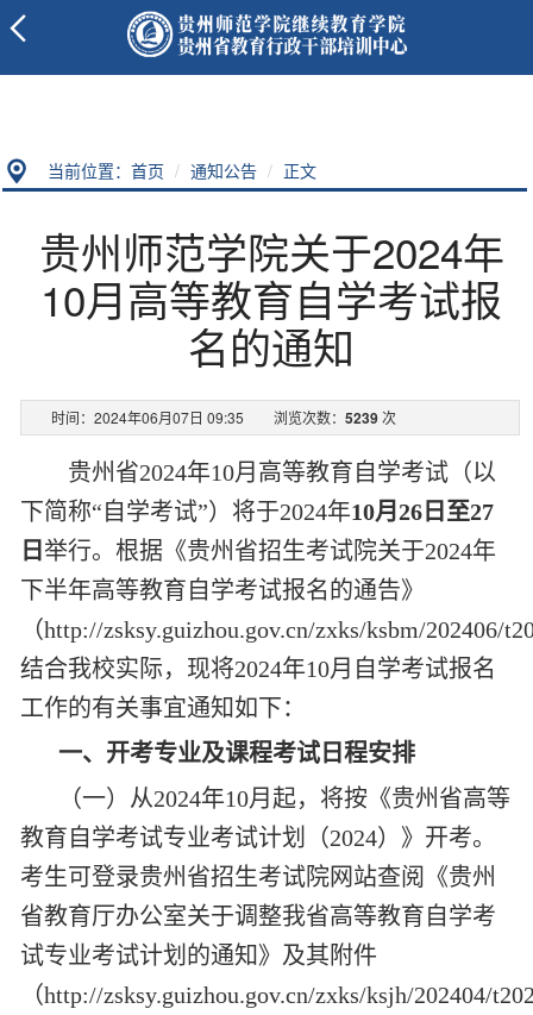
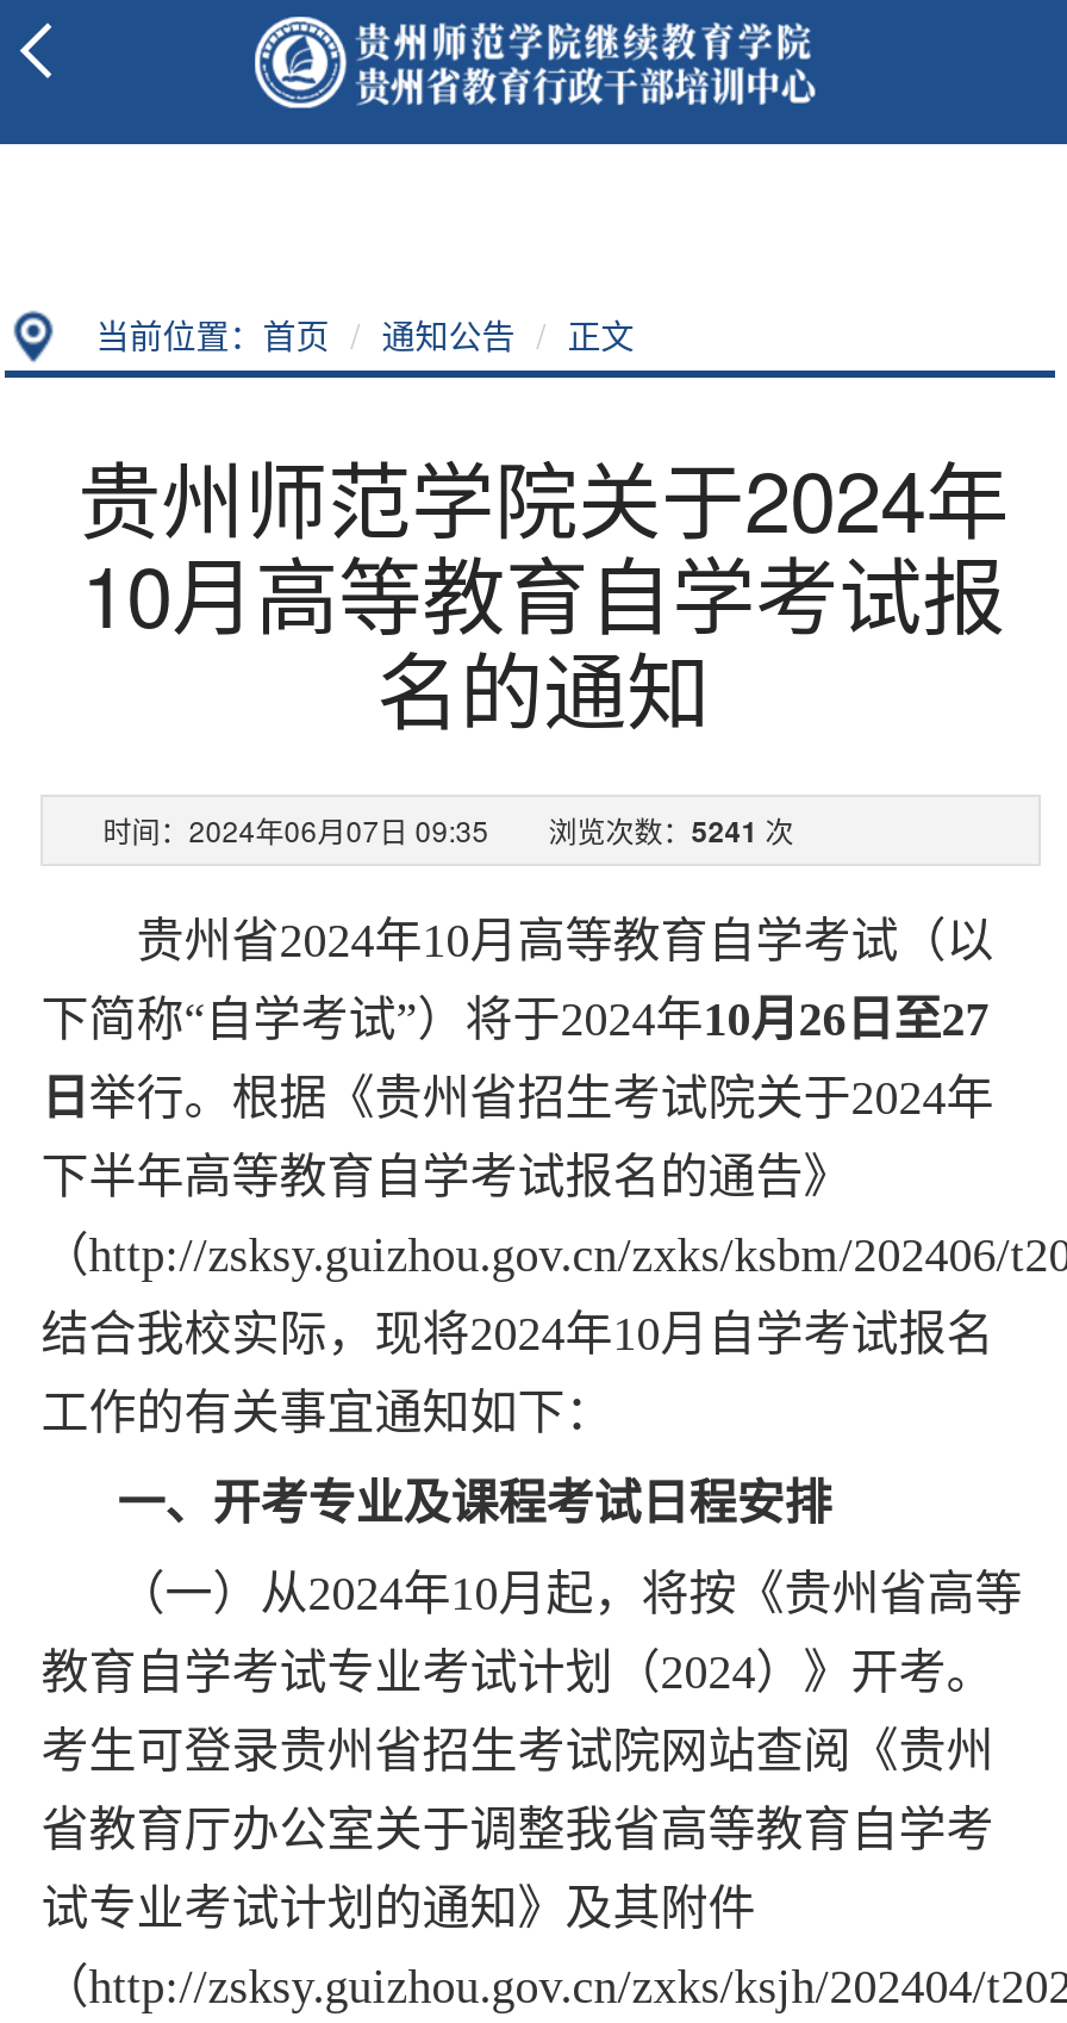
- 时间：2024年06月07日 09:35 浏览次数：5239次
+ 时间：2024年06月07日 09:35 浏览次数：5241次
